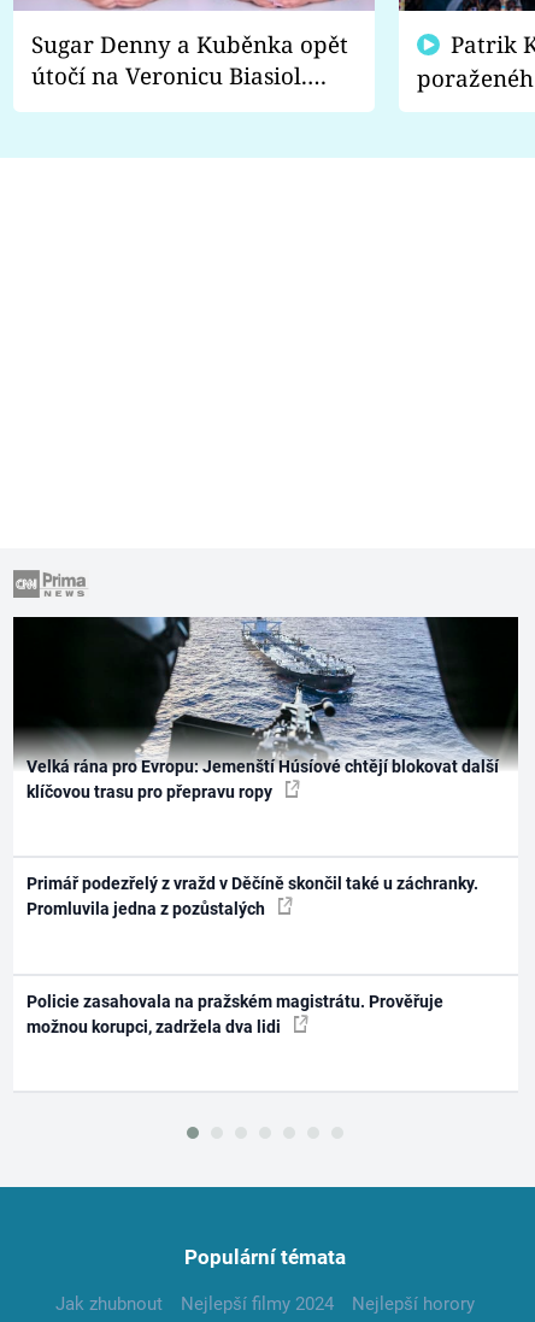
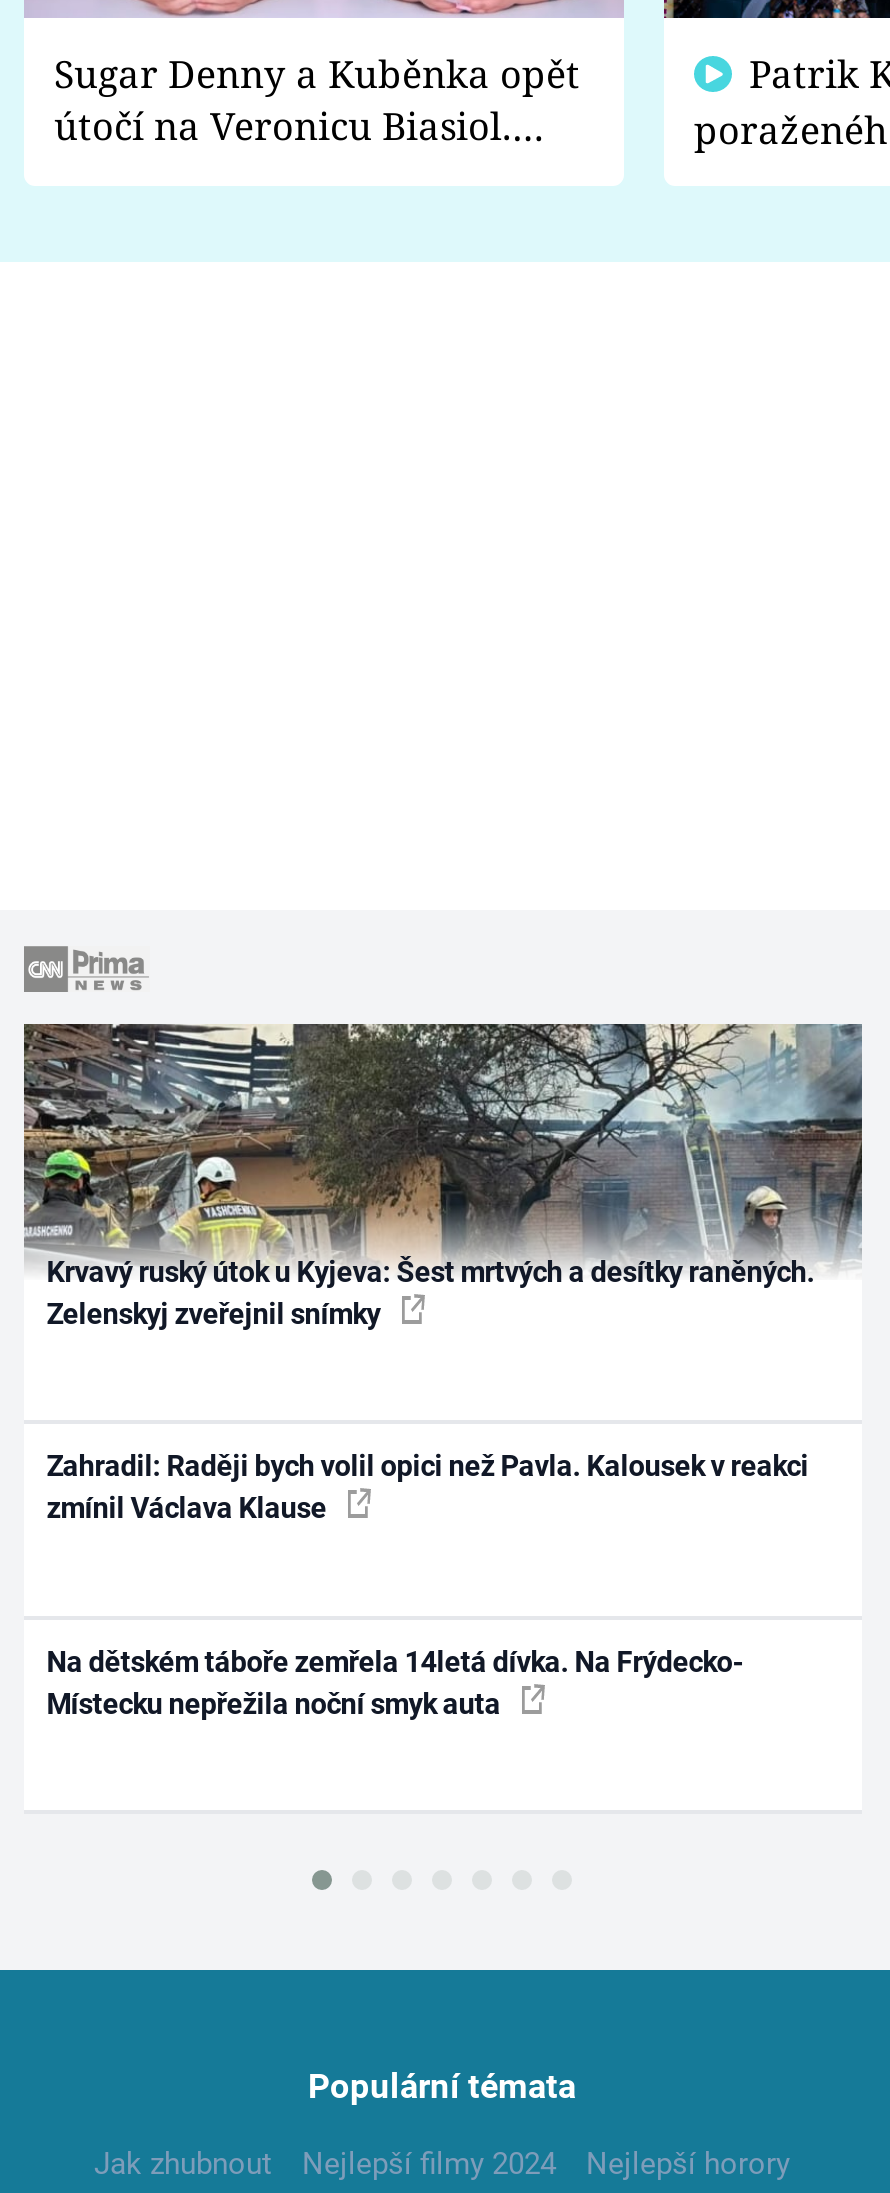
- [image]
- Velká rána pro Evropu: Jemenští Húsíové chtějí blokovat další
- klíčovou trasu pro přepravu ropy
+ [image]
+ Krvavý ruský útok u Kyjeva: Šest mrtvých a desítky raněných.
+ Zelenskyj zveřejnil snímky

- Primář podezřelý z vražd v Děčíně skončil také u záchranky.
- Promluvila jedna z pozůstalých
+ Zahradil: Raději bych volil opici než Pavla. Kalousek v reakci
+ zmínil Václava Klause

- Policie zasahovala na pražském magistrátu. Prověřuje
- možnou korupci, zadržela dva lidi
+ Na dětském táboře zemřela 14letá dívka. Na Frýdecko-
+ Místecku nepřežila noční smyk auta
